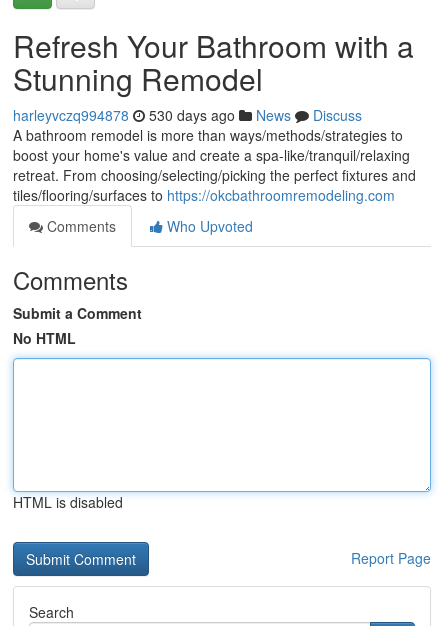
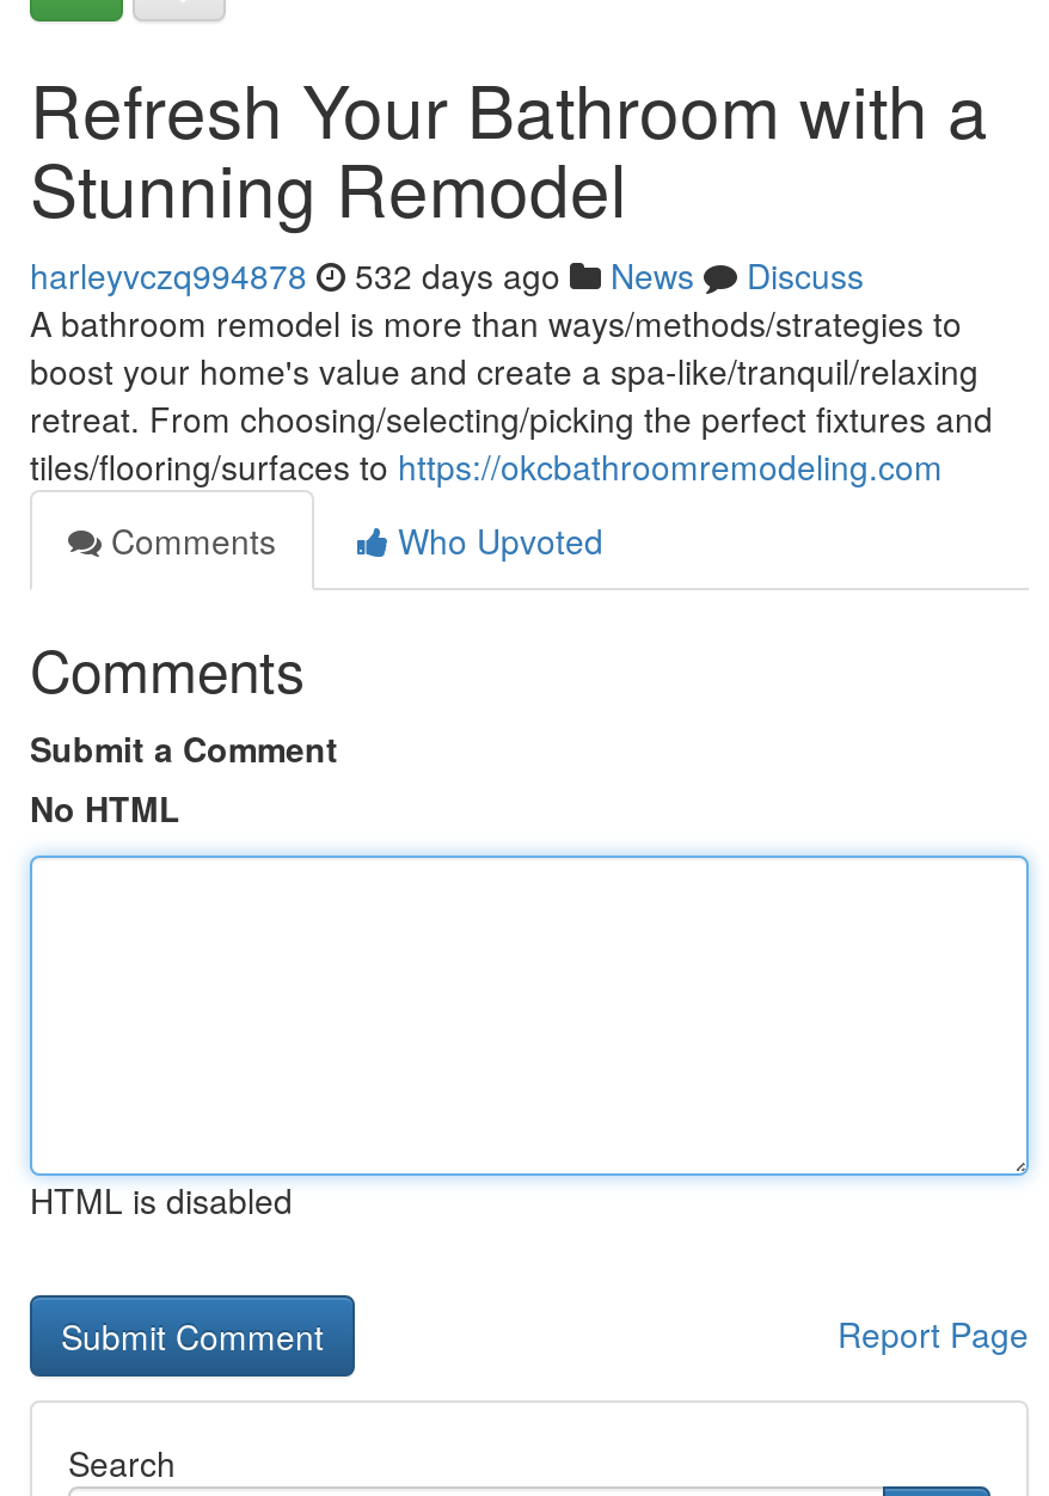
- harleyvczq994878 530 days ago News Discuss
+ harleyvczq994878 532 days ago News Discuss
